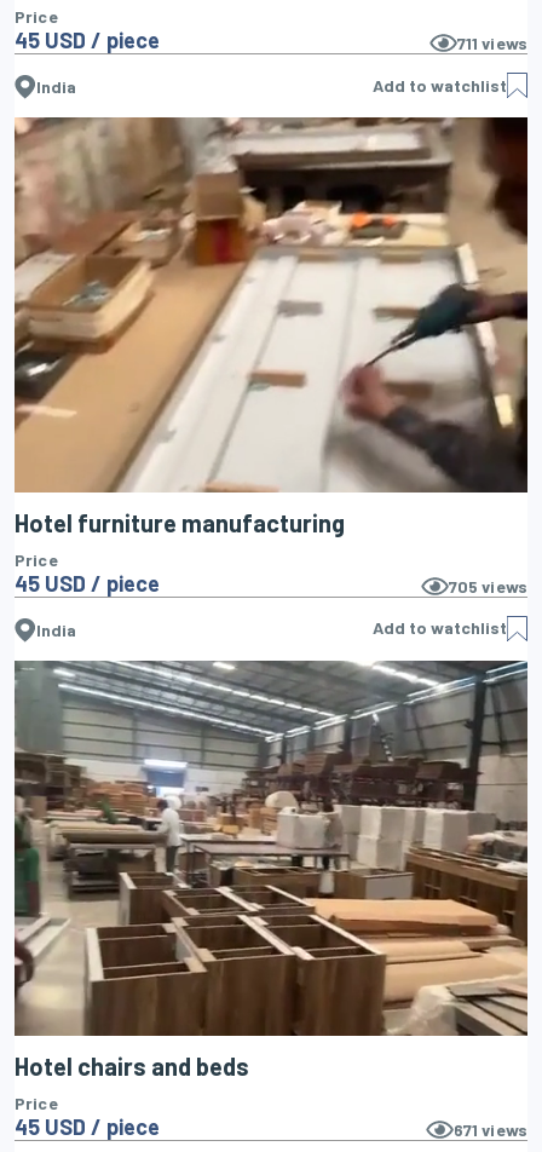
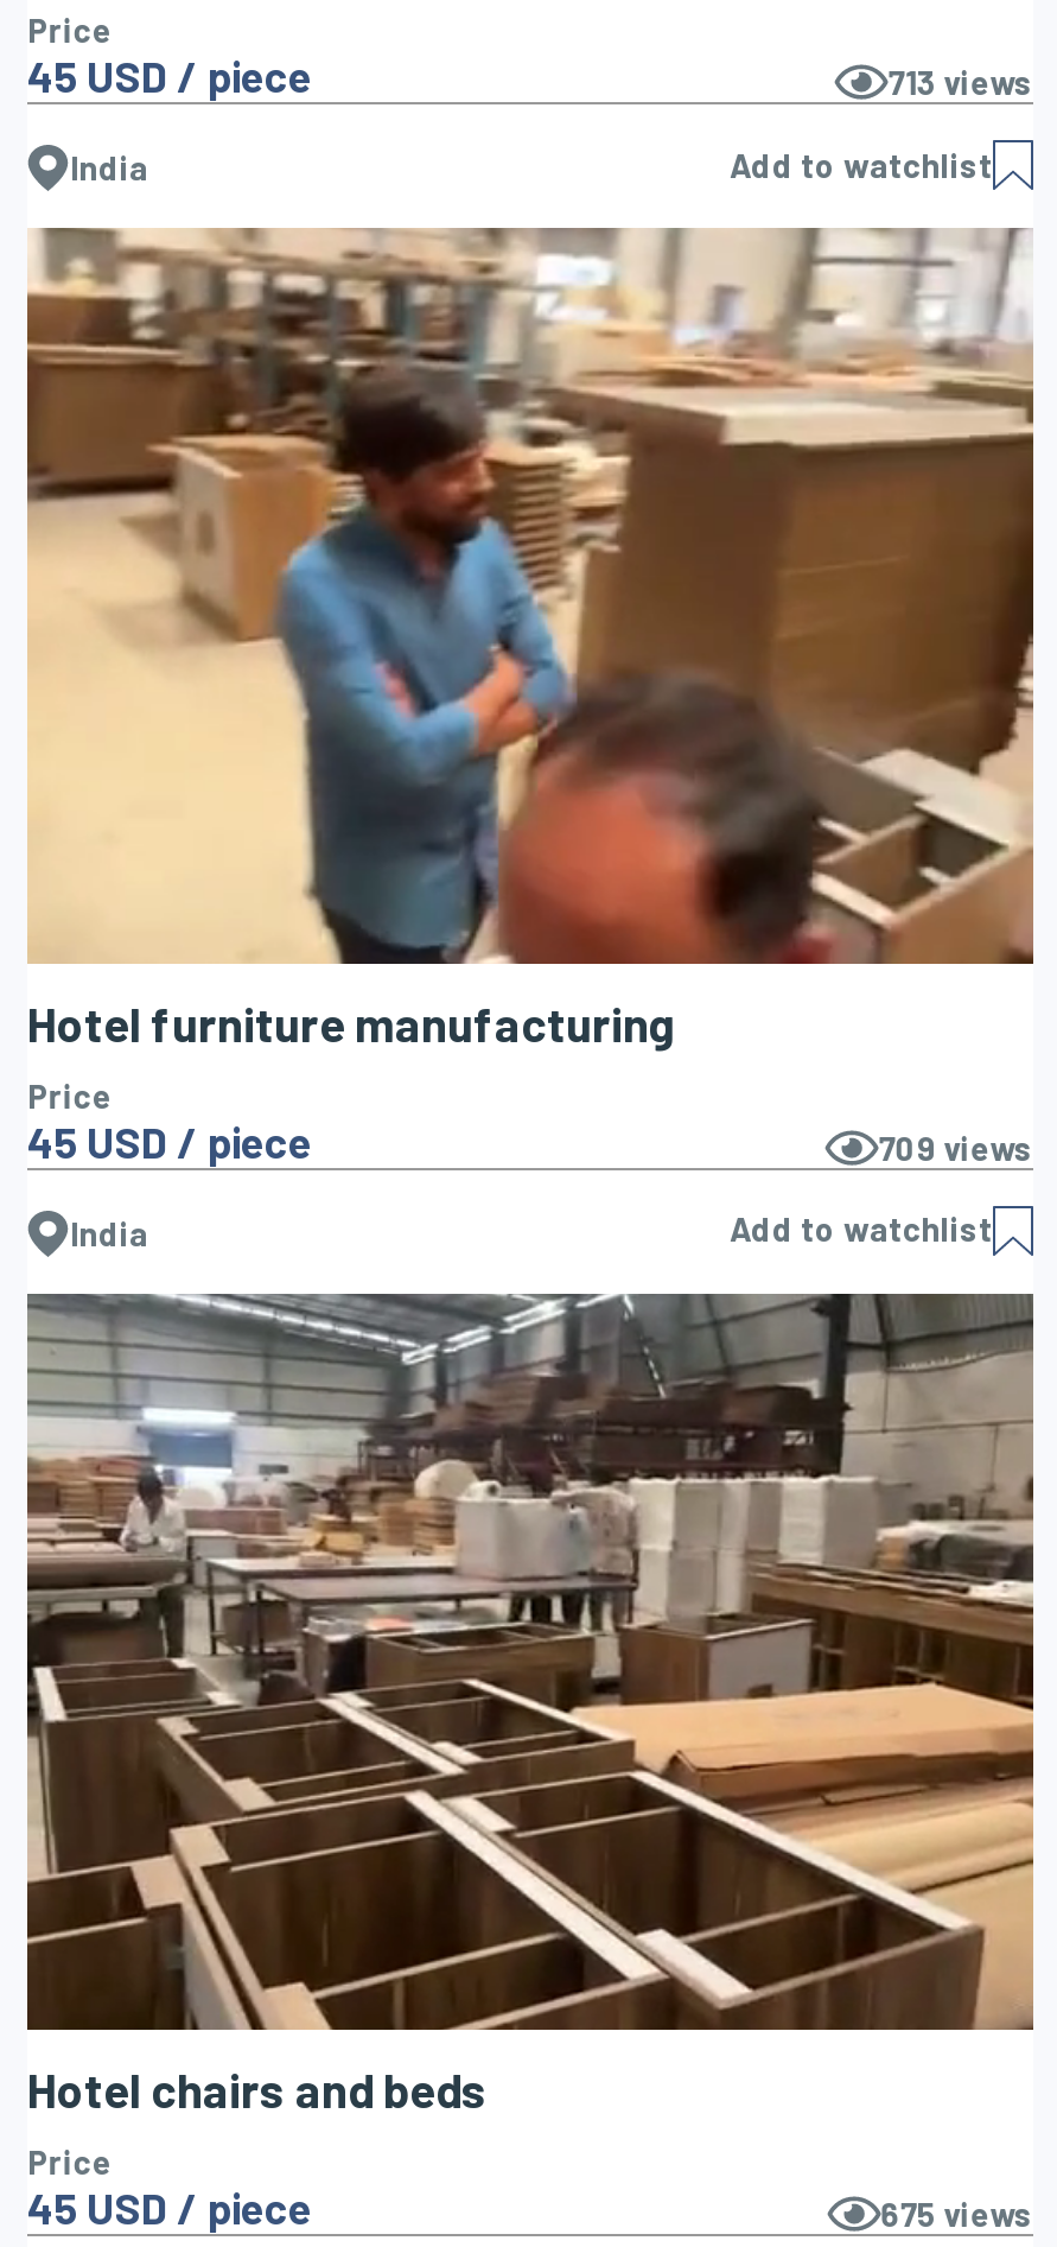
- 711 views
+ 713 views

- [image]
+ [image]

- 705 views
+ 709 views

- [image]
+ [image]

- 671 views
+ 675 views
